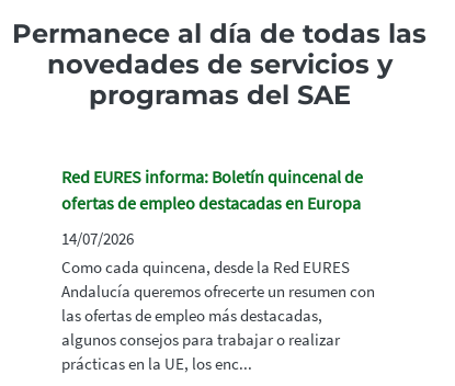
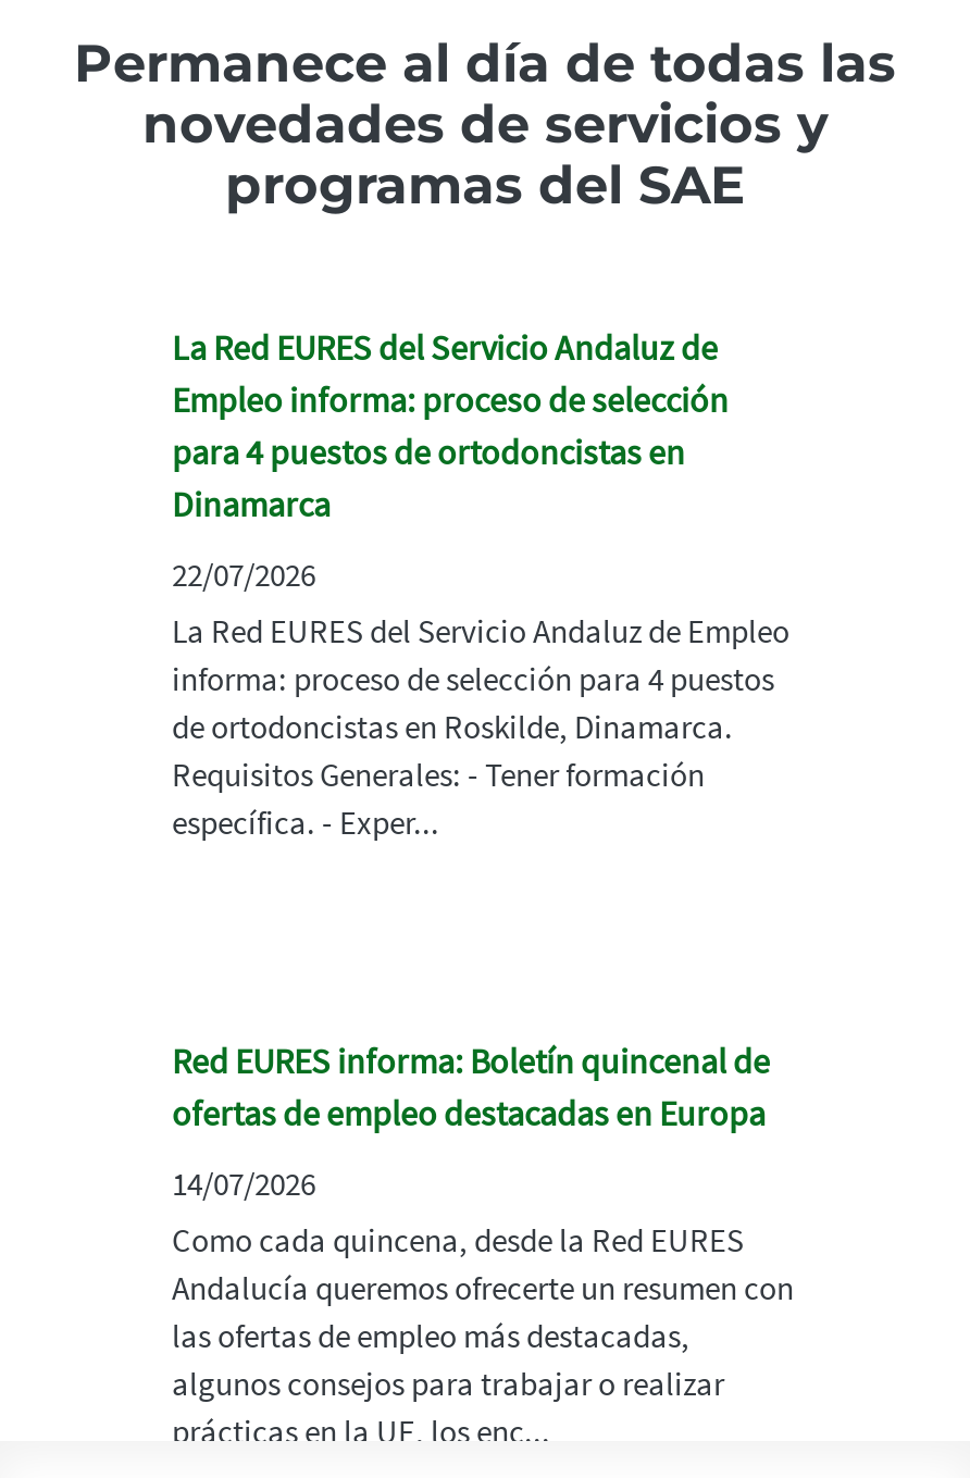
+ La Red EURES del Servicio Andaluz de
+ Empleo informa: proceso de selección
+ para 4 puestos de ortodoncistas en
+ Dinamarca
+ 22/07/2026
+ La Red EURES del Servicio Andaluz de Empleo
+ informa: proceso de selección para 4 puestos
+ de ortodoncistas en Roskilde, Dinamarca.
+ Requisitos Generales: - Tener formación
+ específica. - Exper...
